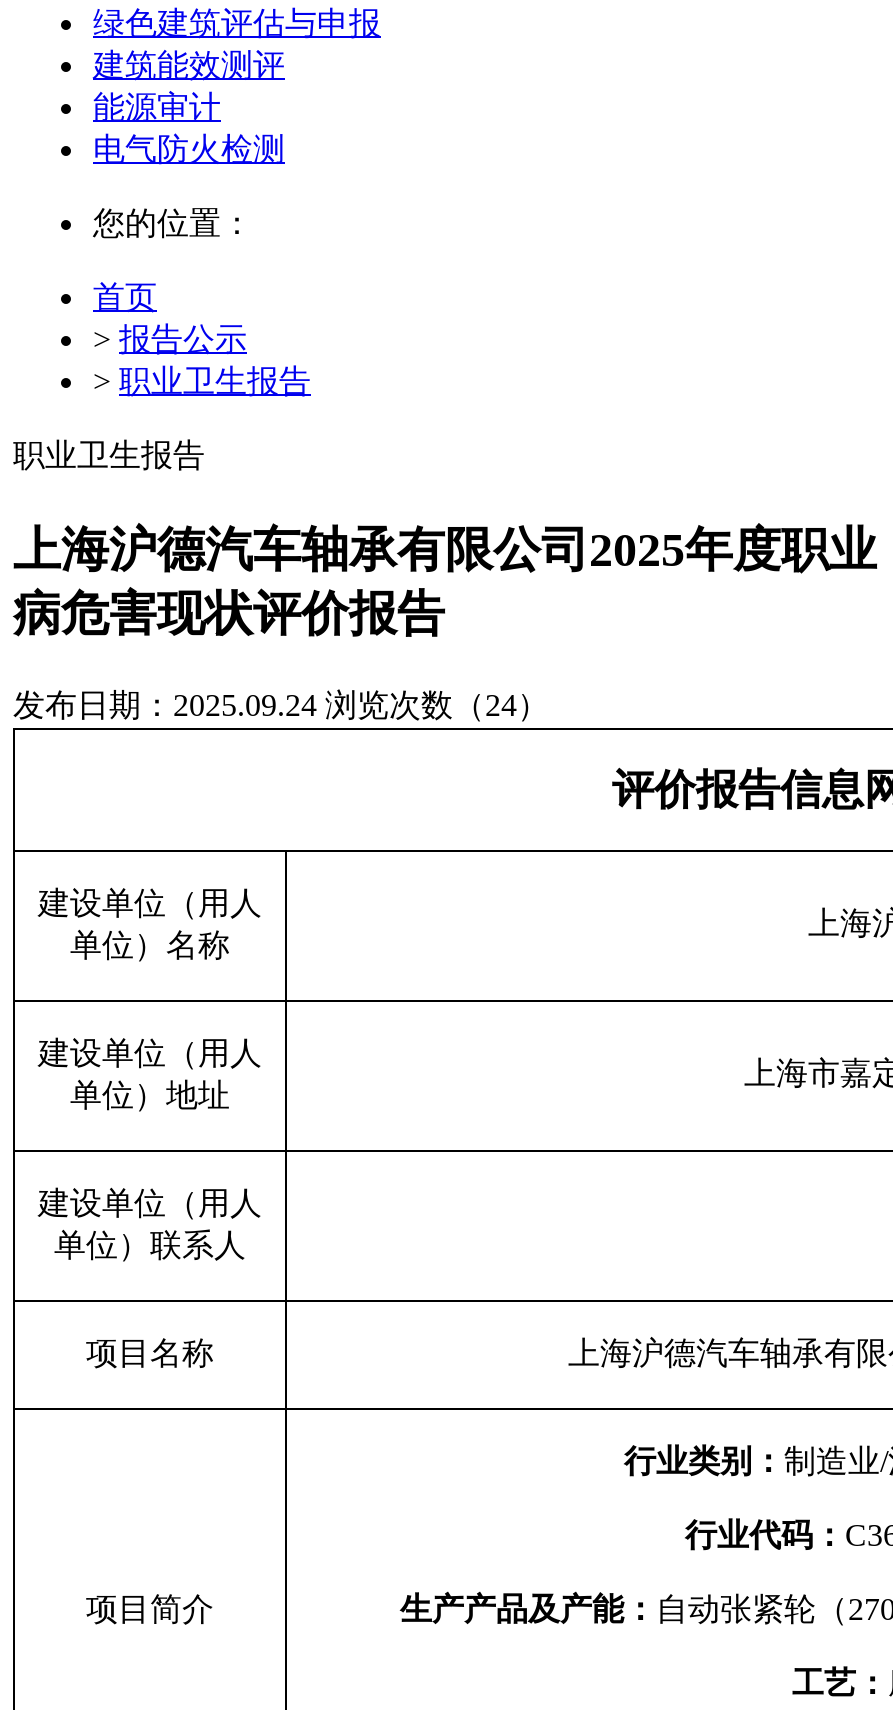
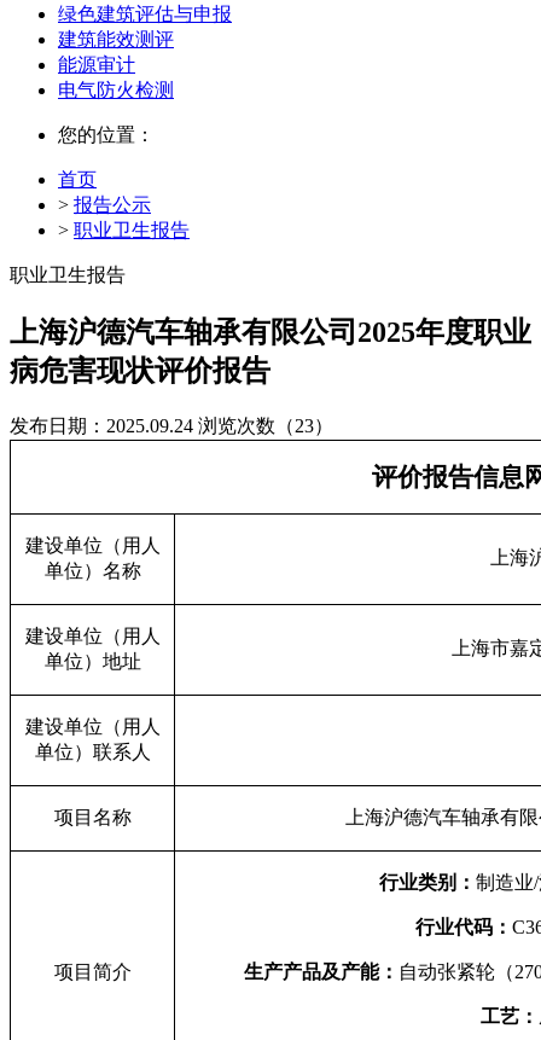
- 发布日期：2025.09.24 浏览次数（24）
+ 发布日期：2025.09.24 浏览次数（23）
